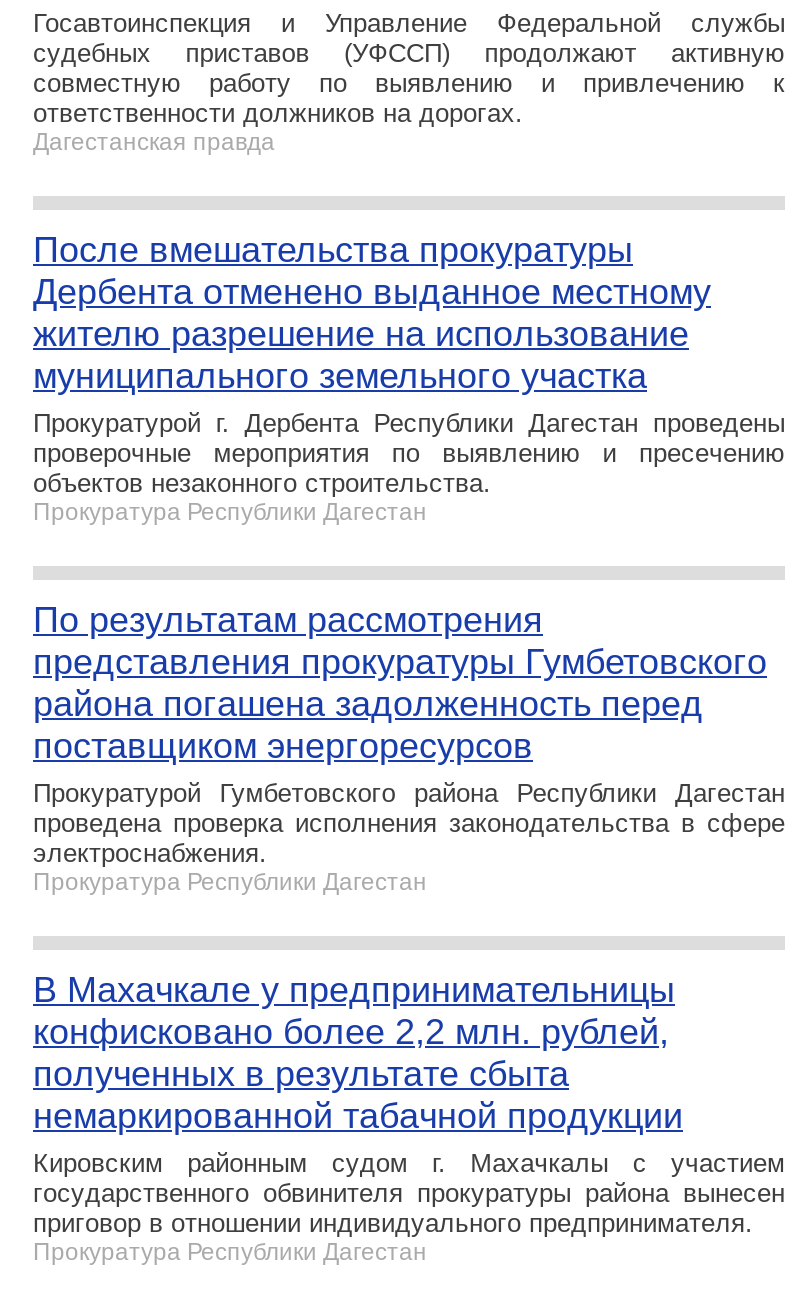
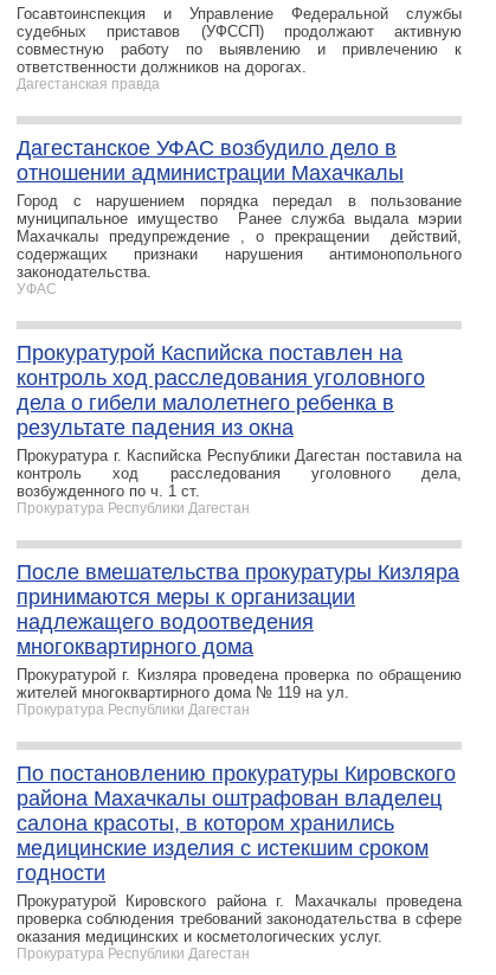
- После вмешательства прокуратуры
- Дербента отменено выданное местному
- жителю разрешение на использование
- муниципального земельного участка
- Прокуратурой г. Дербента Республики Дагестан проведены
- проверочные мероприятия по выявлению и пресечению
- объектов незаконного строительства.
+ Дагестанское УФАС возбудило дело в
+ отношении администрации Махачкалы
+ Город с нарушением порядка передал в пользование
+ муниципальное имущество Ранее служба выдала мэрии
+ Махачкалы предупреждение , о прекращении действий,
+ содержащих признаки нарушения антимонопольного
+ законодательства.
+ УФАС
+ Прокуратурой Каспийска поставлен на
+ контроль ход расследования уголовного
+ дела о гибели малолетнего ребенка в
+ результате падения из окна
+ Прокуратура г. Каспийска Республики Дагестан поставила на
+ контроль ход расследования уголовного дела,
+ возбужденного по ч. 1 ст.

- По результатам рассмотрения
- представления прокуратуры Гумбетовского
- района погашена задолженность перед
- поставщиком энергоресурсов
- Прокуратурой Гумбетовского района Республики Дагестан
- проведена проверка исполнения законодательства в сфере
- электроснабжения.
+ После вмешательства прокуратуры Кизляра
+ принимаются меры к организации
+ надлежащего водоотведения
+ многоквартирного дома
+ Прокуратурой г. Кизляра проведена проверка по обращению
+ жителей многоквартирного дома № 119 на ул.

- В Махачкале у предпринимательницы
- конфисковано более 2,2 млн. рублей,
- полученных в результате сбыта
- немаркированной табачной продукции
- Кировским районным судом г. Махачкалы с участием
- государственного обвинителя прокуратуры района вынесен
- приговор в отношении индивидуального предпринимателя.
+ По постановлению прокуратуры Кировского
+ района Махачкалы оштрафован владелец
+ салона красоты, в котором хранились
+ медицинские изделия с истекшим сроком
+ годности
+ Прокуратурой Кировского района г. Махачкалы проведена
+ проверка соблюдения требований законодательства в сфере
+ оказания медицинских и косметологических услуг.
